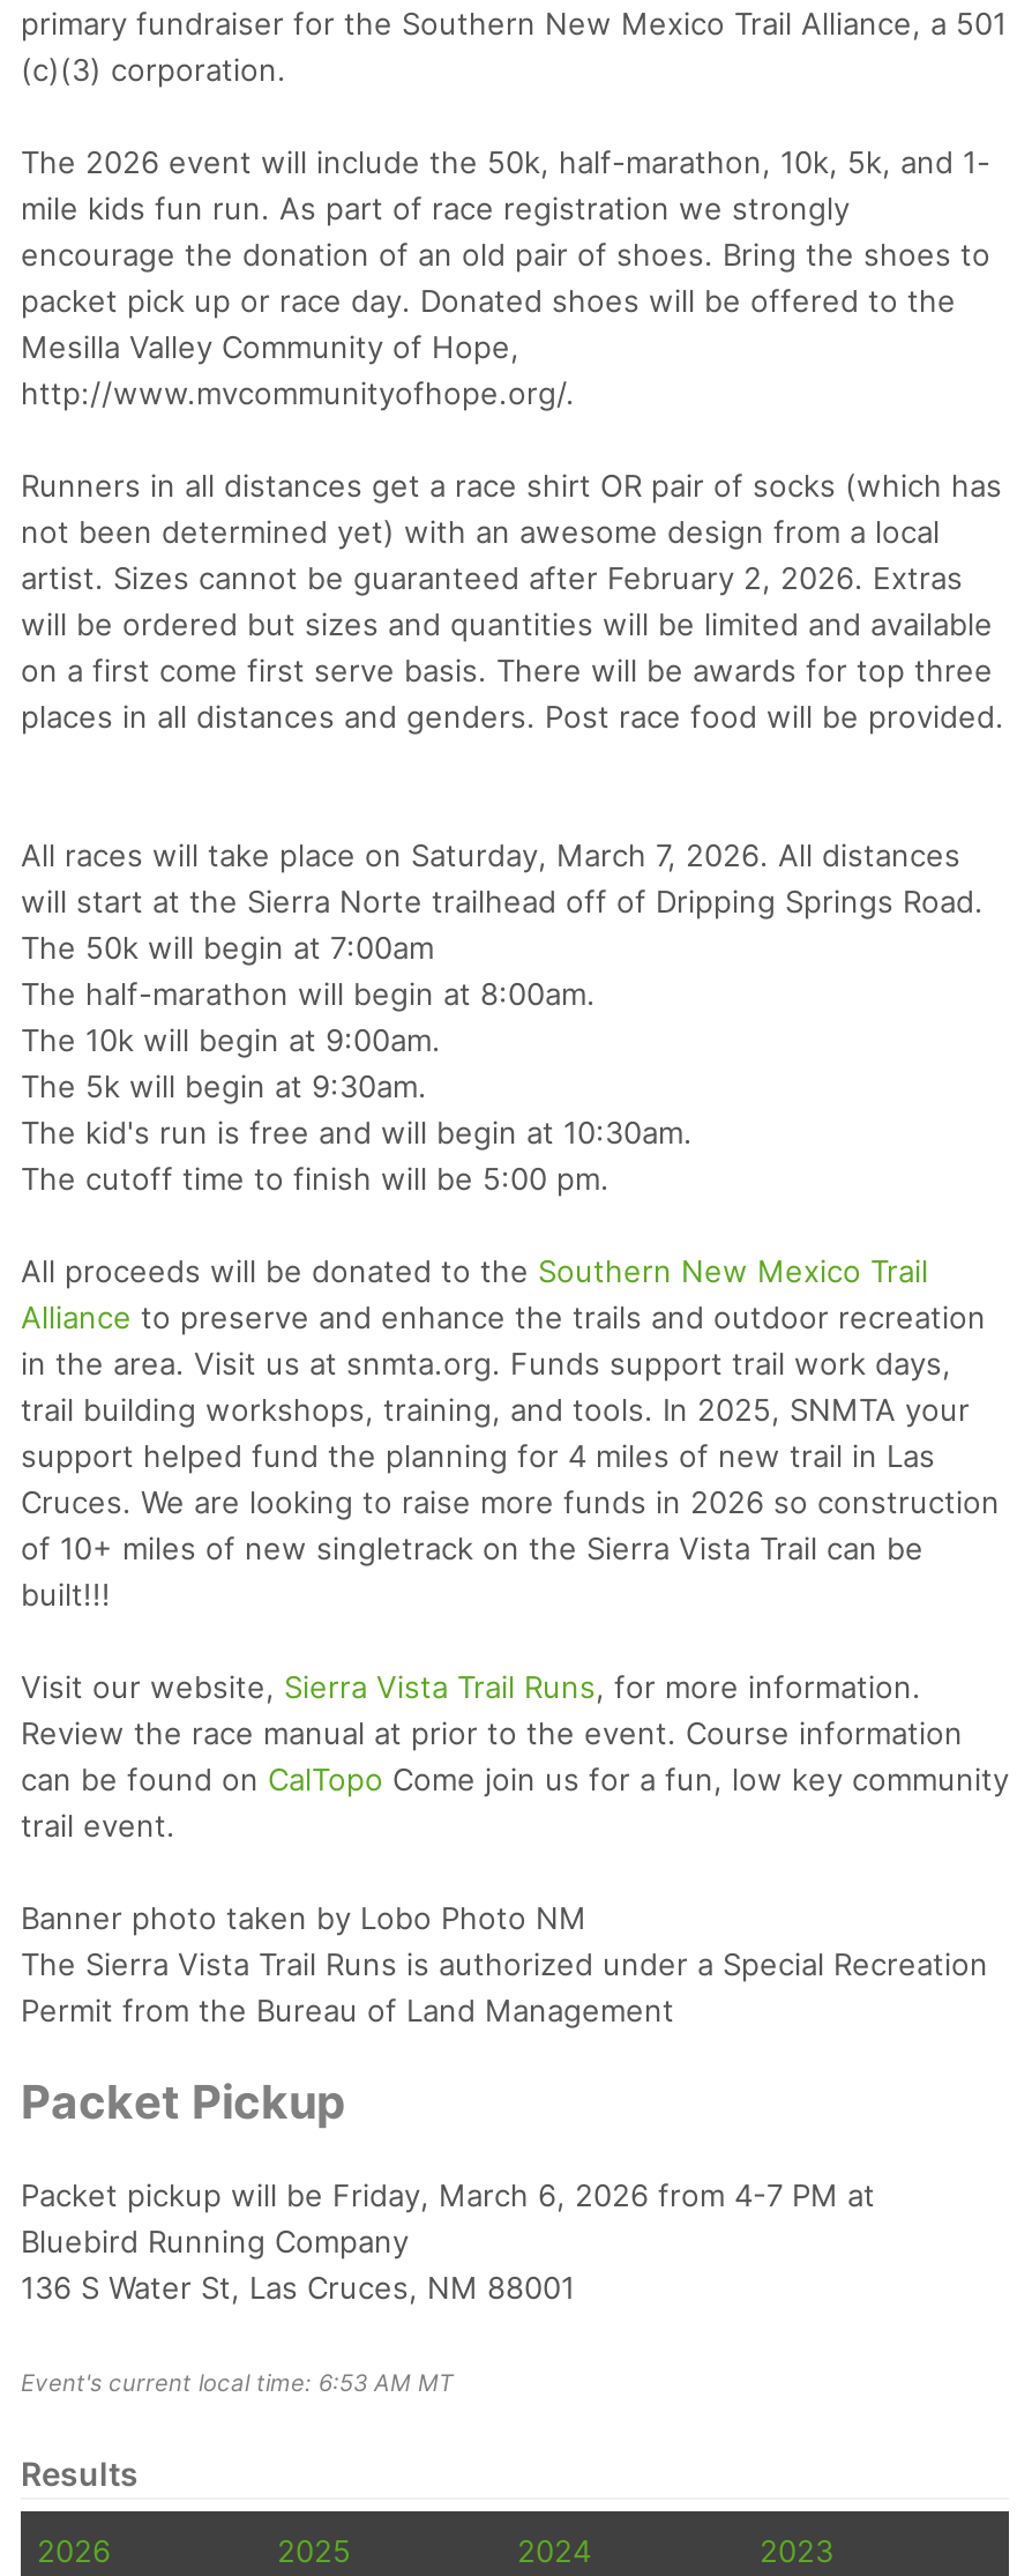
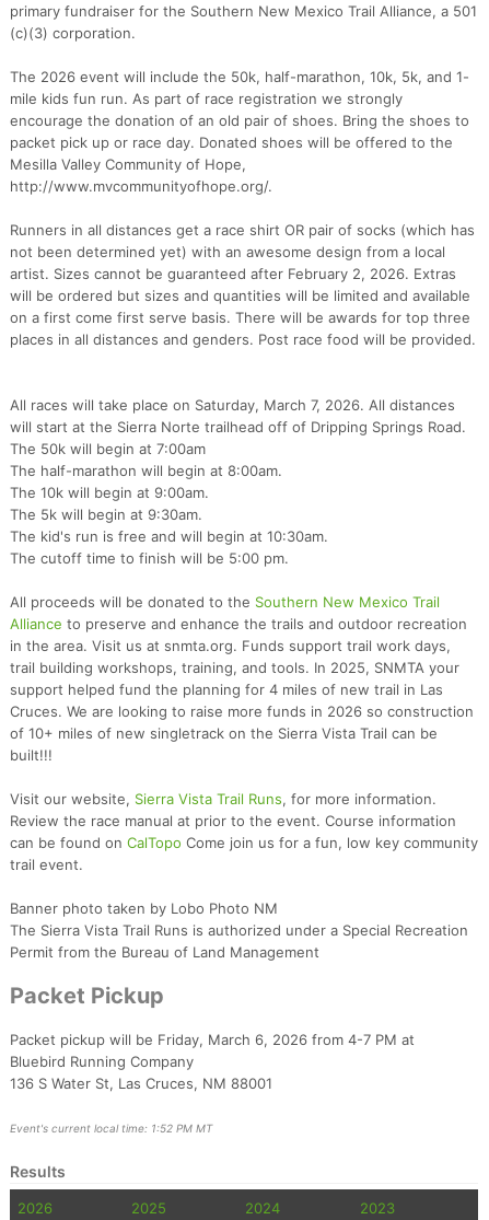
- Event's current local time: 6:53 AM MT
+ Event's current local time: 1:52 PM MT
